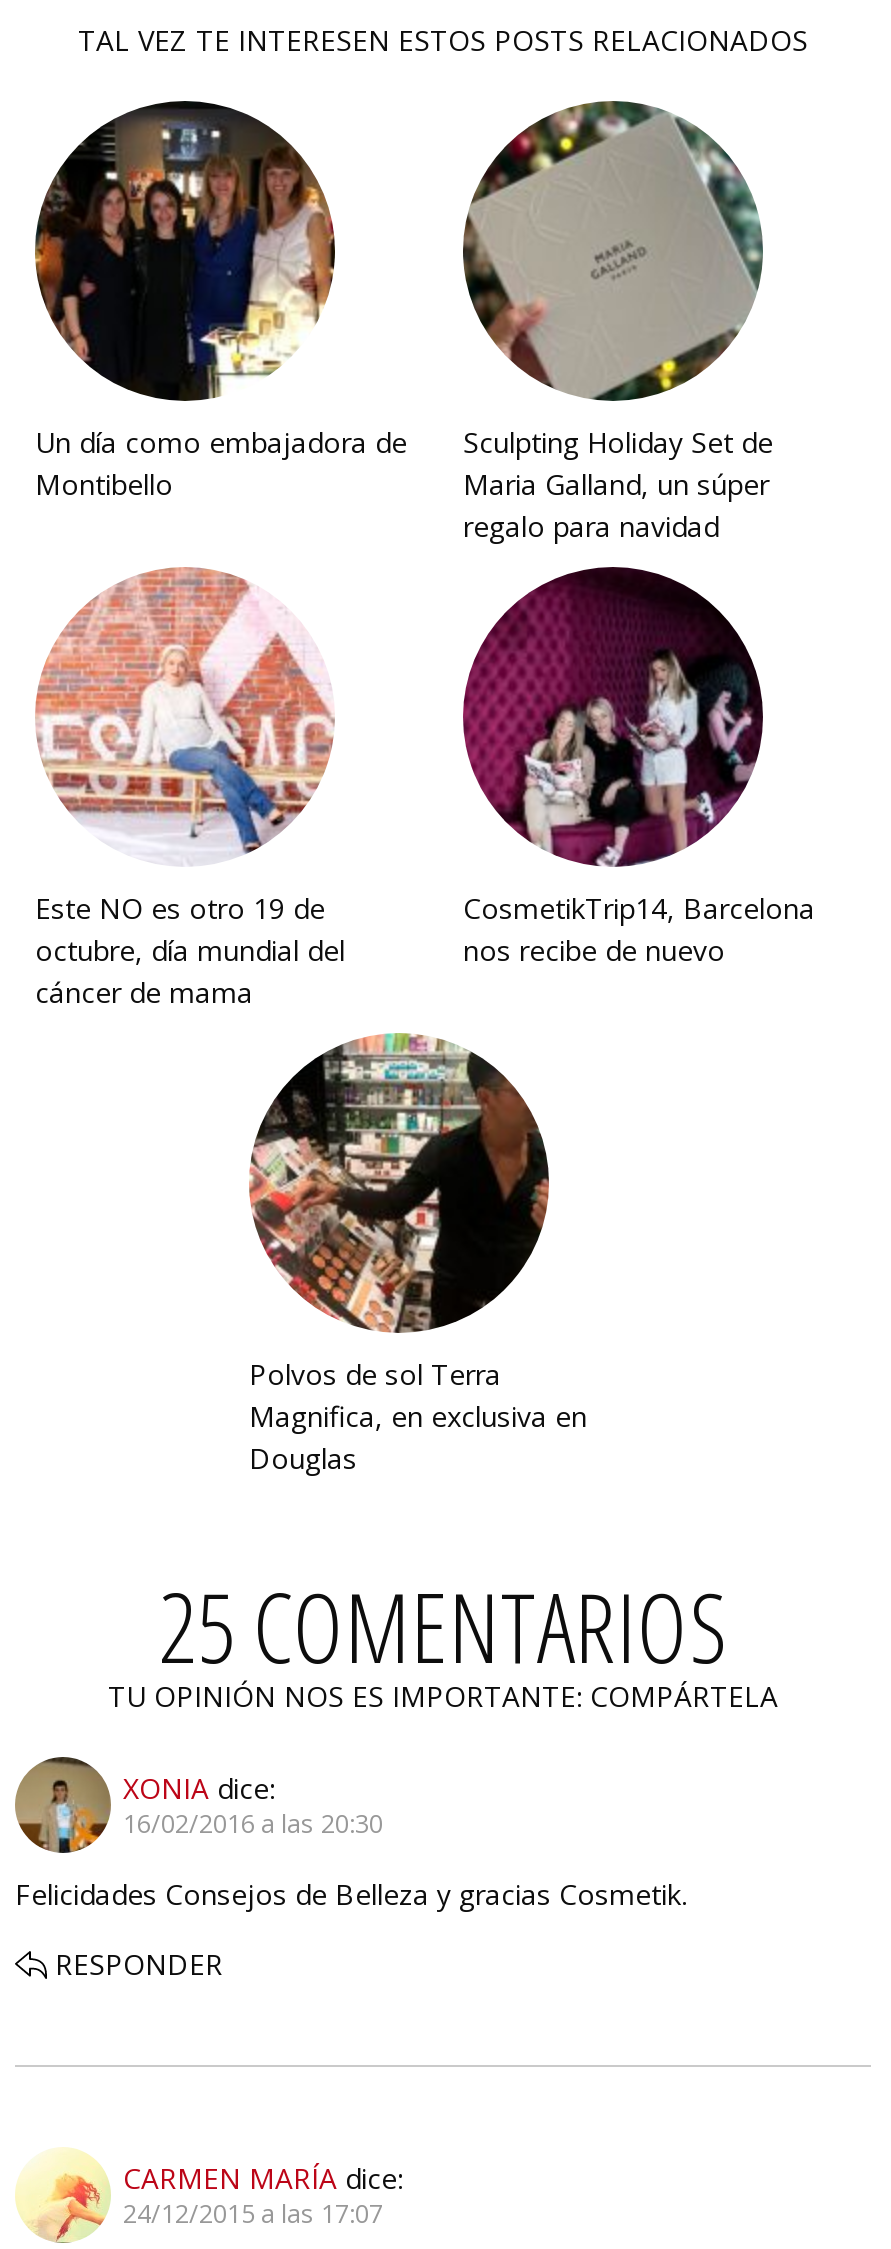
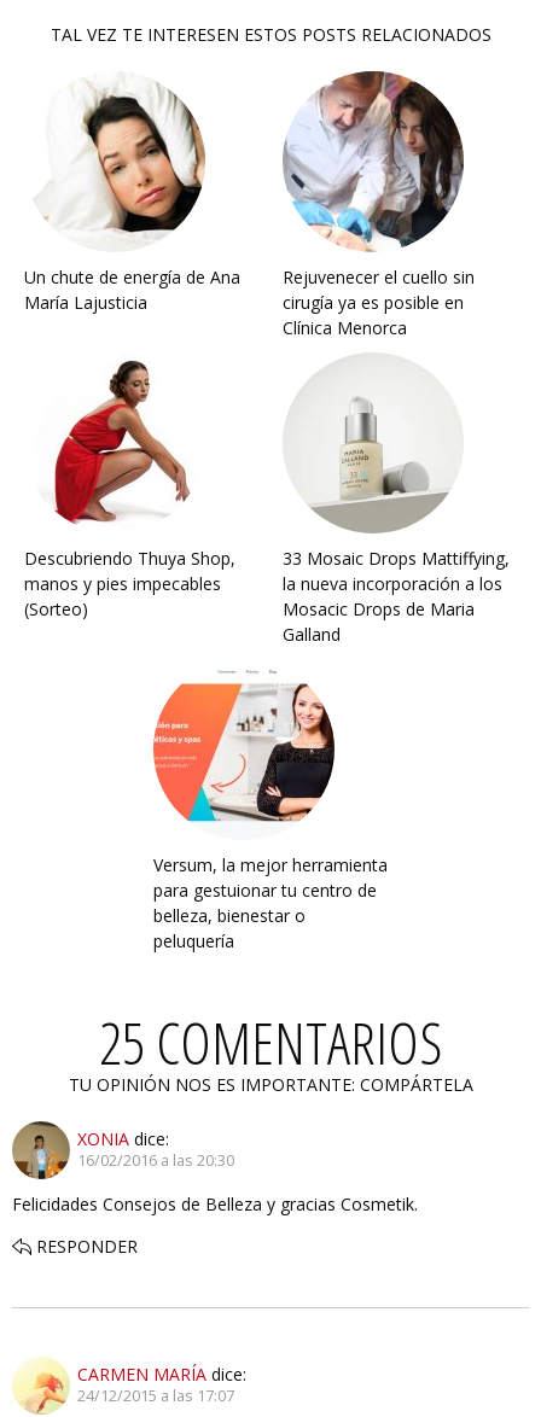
- [image]
+ [image]

- [image]
+ [image]

- Un día como embajadora de
- Montibello
+ Un chute de energía de Ana
+ María Lajusticia

- Sculpting Holiday Set de
- Maria Galland, un súper
- regalo para navidad
+ Rejuvenecer el cuello sin
+ cirugía ya es posible en
+ Clínica Menorca

- [image]
+ [image]

- [image]
+ [image]

- Este NO es otro 19 de
- octubre, día mundial del
- cáncer de mama
+ Descubriendo Thuya Shop,
+ manos y pies impecables
+ (Sorteo)

- CosmetikTrip14, Barcelona
- nos recibe de nuevo
+ 33 Mosaic Drops Mattiffying,
+ la nueva incorporación a los
+ Mosacic Drops de Maria
+ Galland

- [image]
- Polvos de sol Terra
- Magnifica, en exclusiva en
- Douglas
+ [image]
+ Versum, la mejor herramienta
+ para gestuionar tu centro de
+ belleza, bienestar o
+ peluquería
